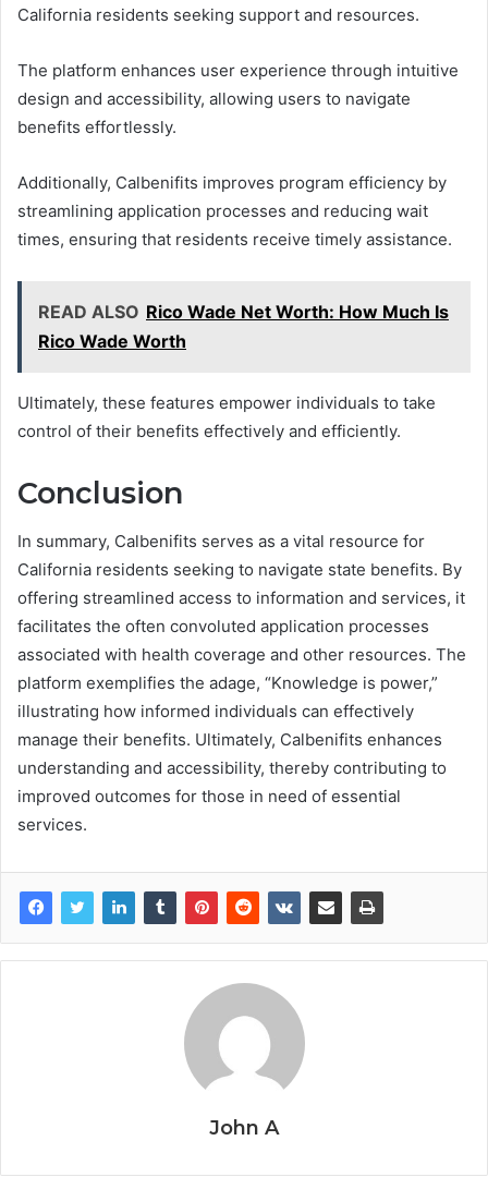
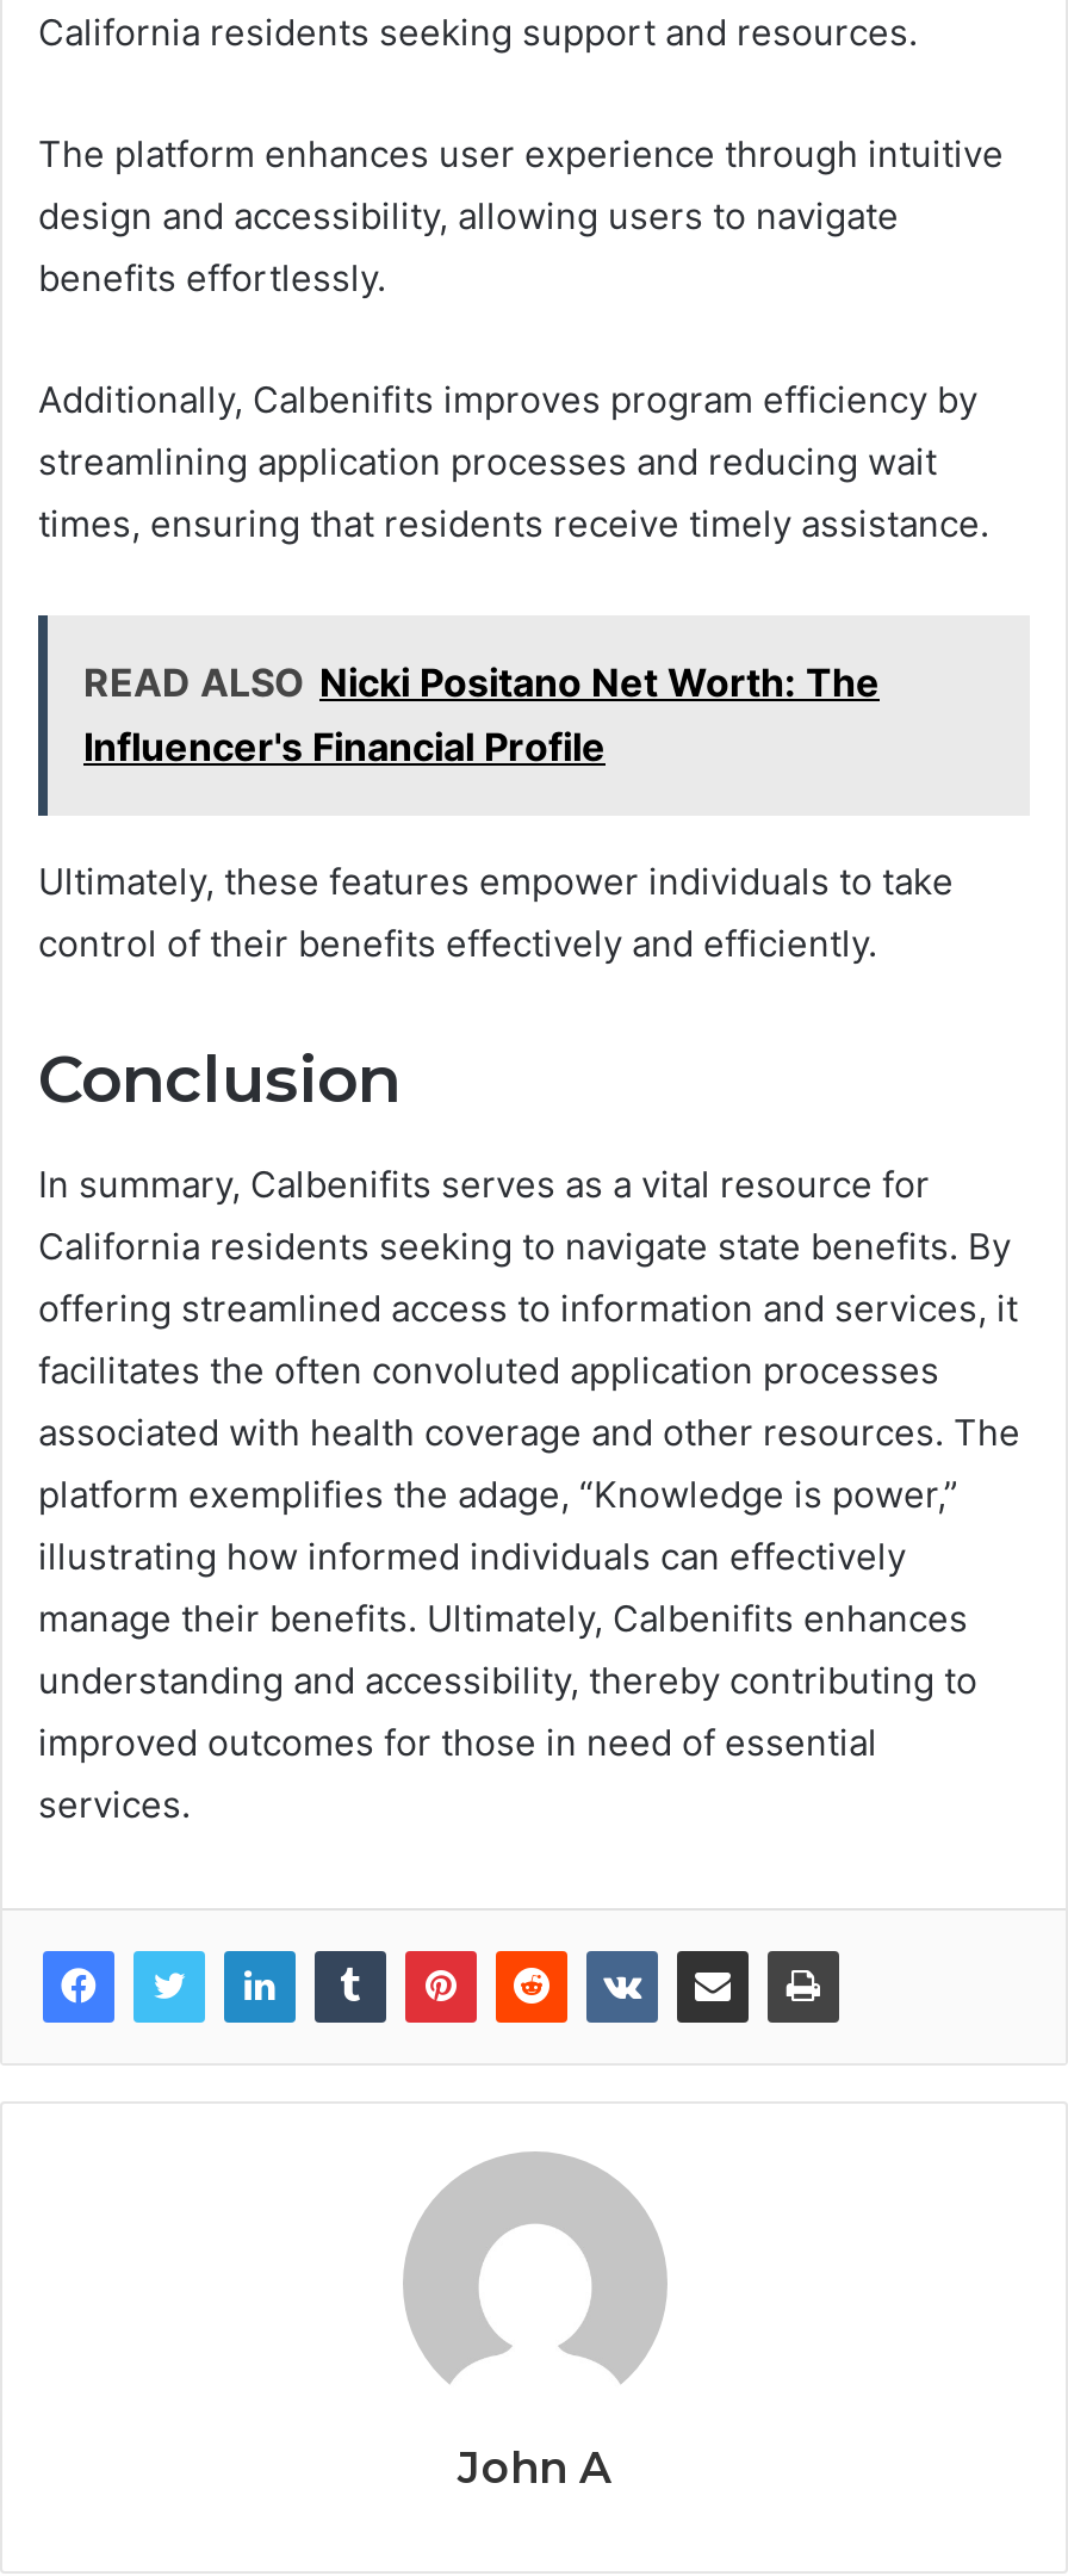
- READ ALSO Rico Wade Net Worth: How Much Is
- Rico Wade Worth
+ READ ALSO Nicki Positano Net Worth: The
+ Influencer's Financial Profile
